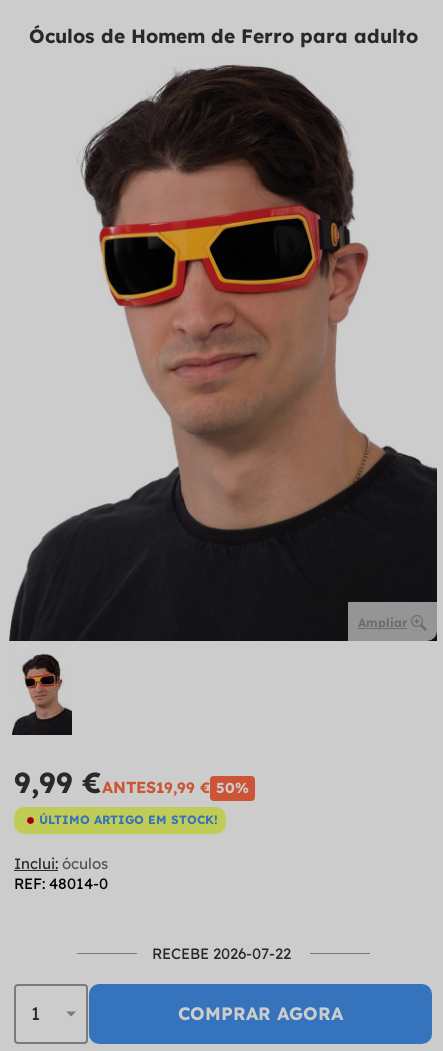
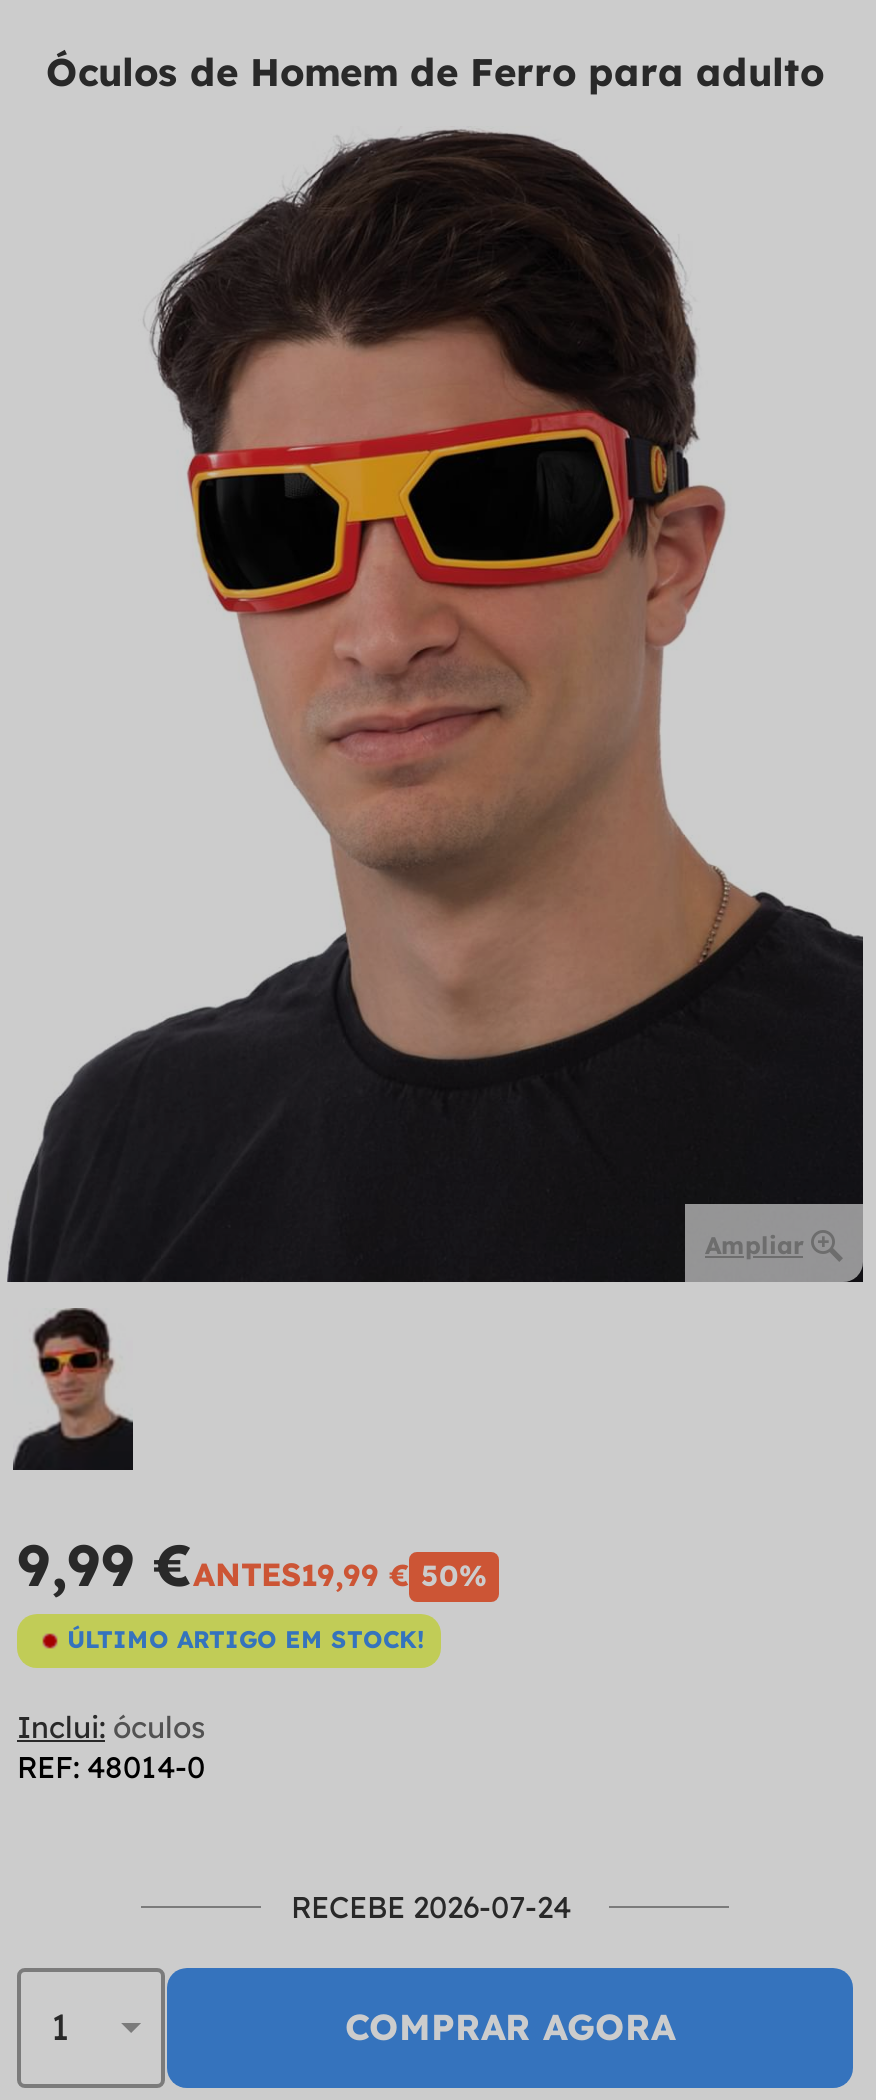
- RECEBE 2026-07-22
+ RECEBE 2026-07-24
